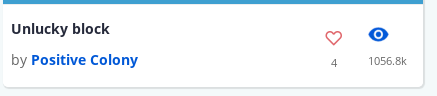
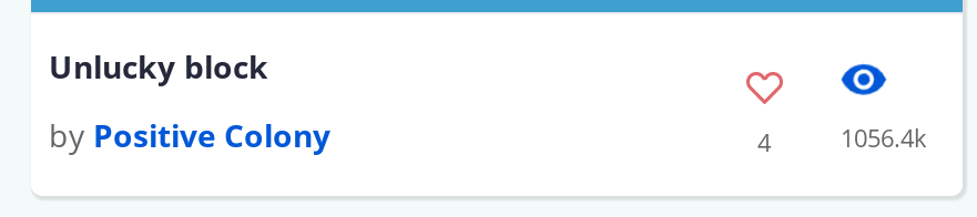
- 1056.8k
+ 1056.4k
